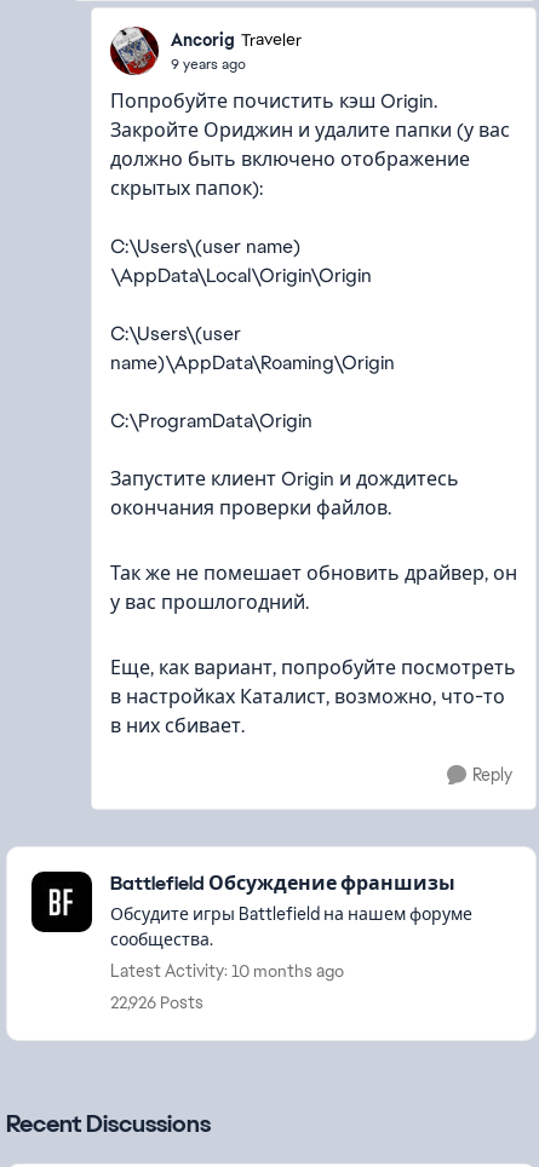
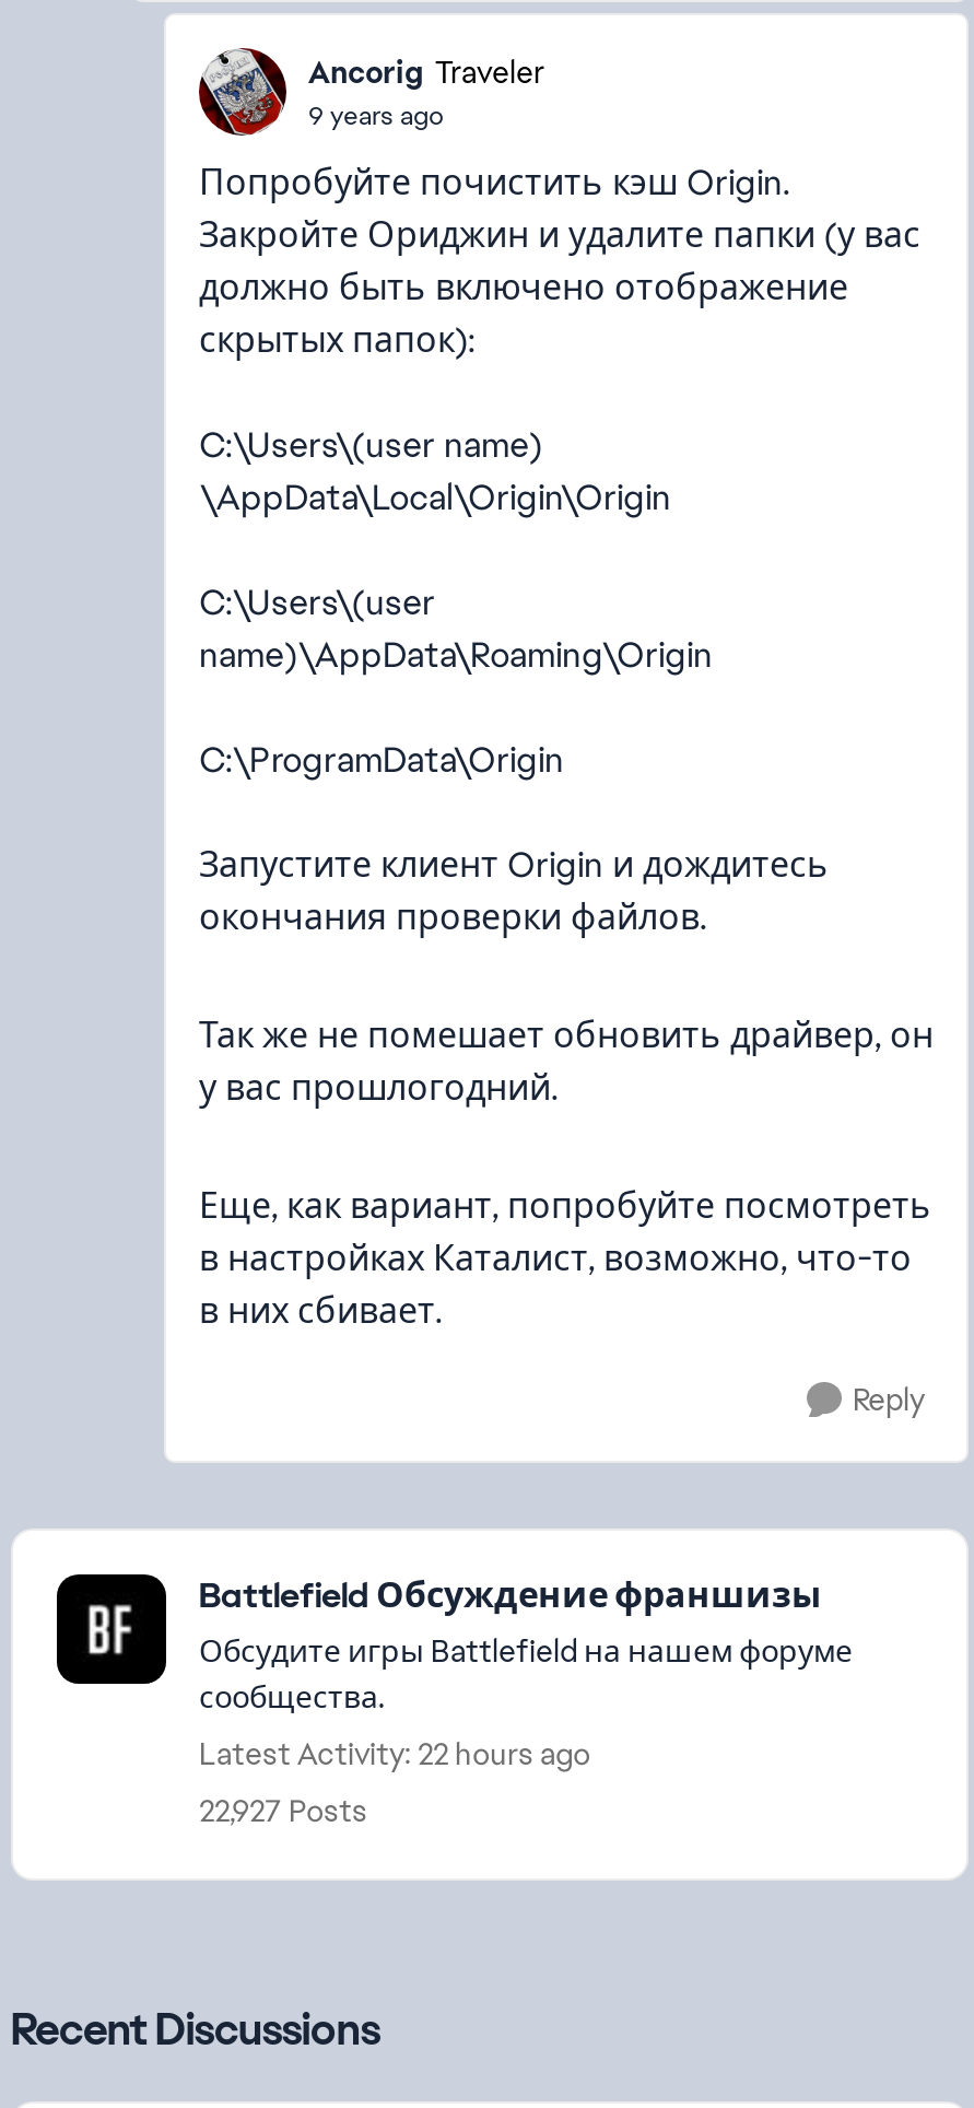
- Latest Activity: 10 months ago
+ Latest Activity: 22 hours ago

- 22,926 Posts
+ 22,927 Posts
